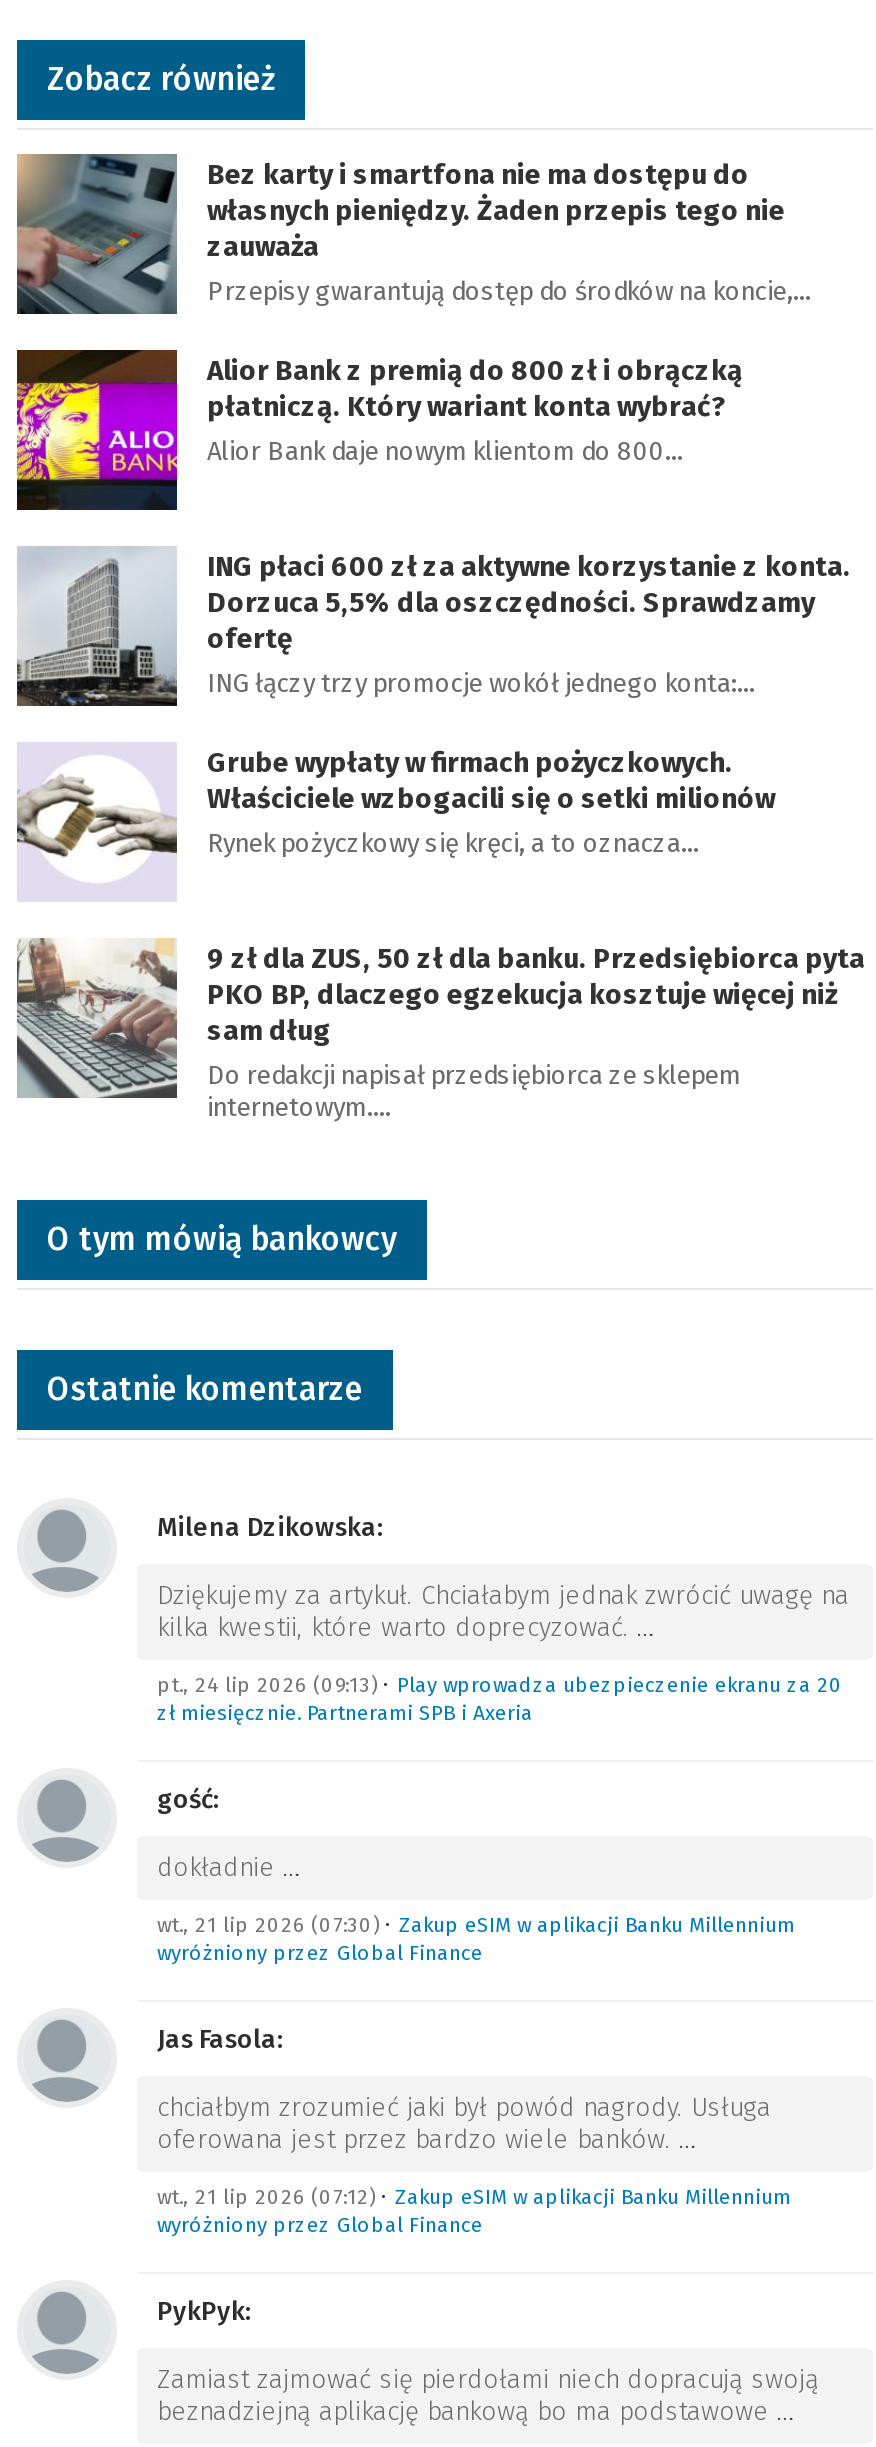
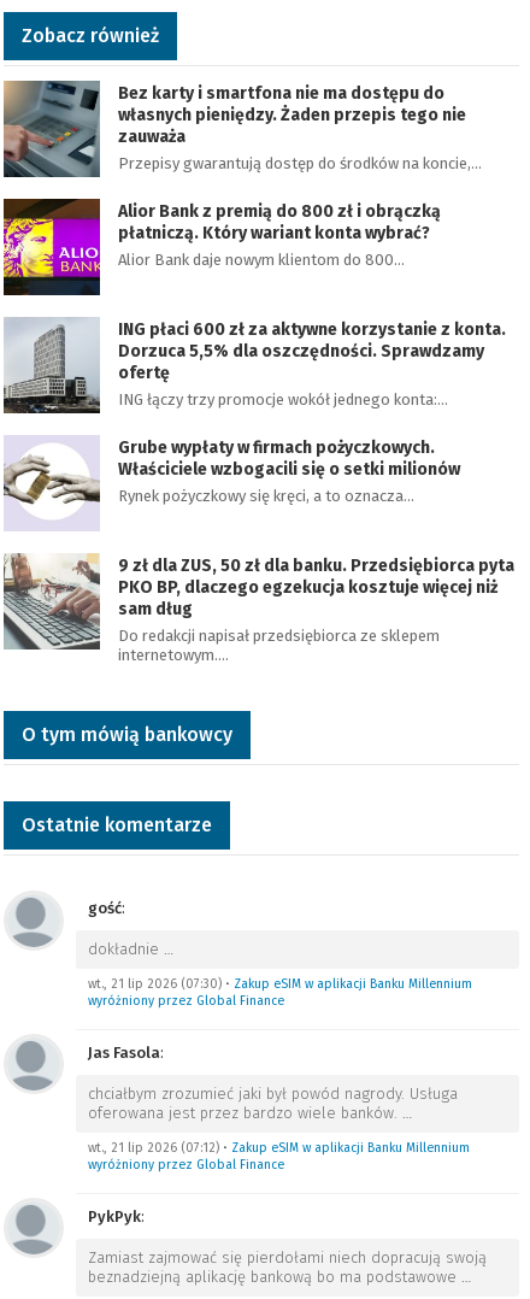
- Milena Dzikowska:
- Dziękujemy za artykuł. Chciałabym jednak zwrócić uwagę na
- kilka kwestii, które warto doprecyzować. …
- pt., 24 lip 2026 (09:13) • Play wprowadza ubezpieczenie ekranu za 20
- zł miesięcznie. Partnerami SPB i Axeria
